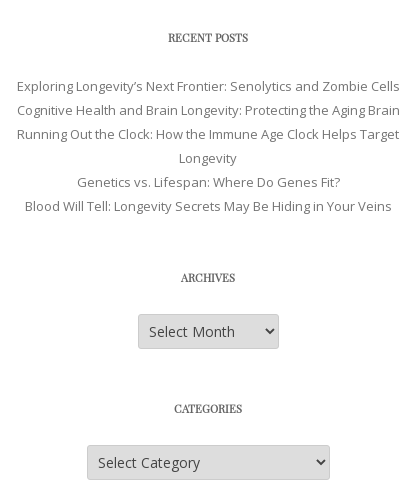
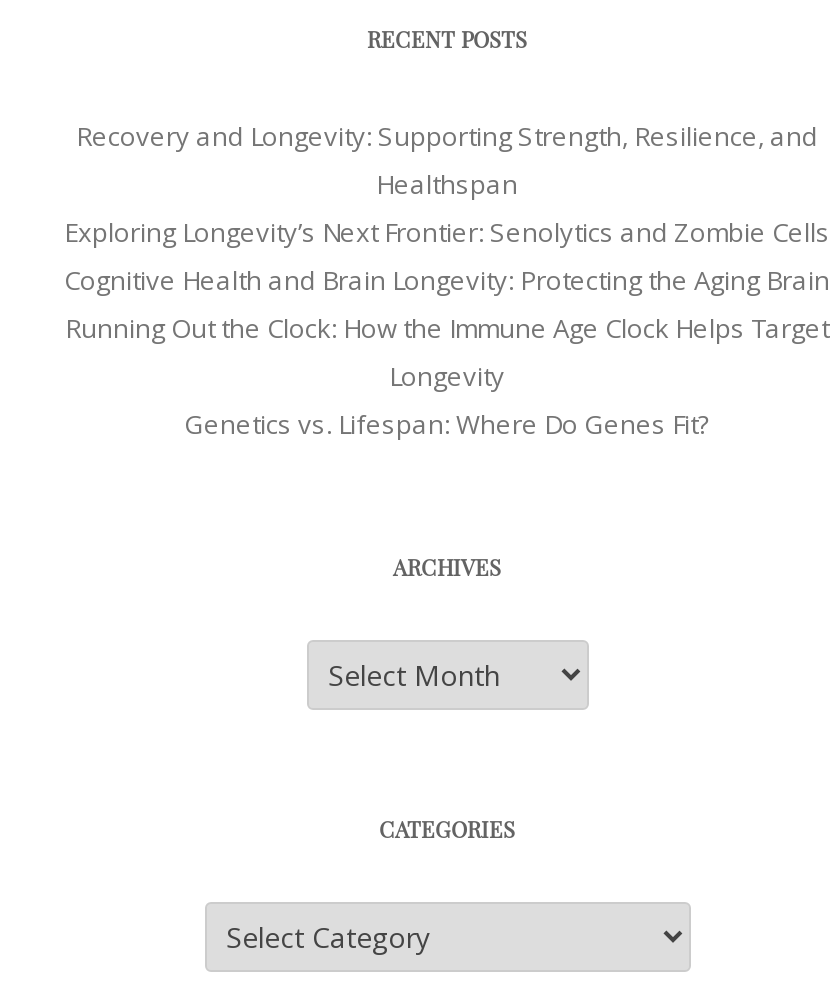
+ Recovery and Longevity: Supporting Strength, Resilience, and
+ Healthspan

moved down: Exploring Longevity’s Next Frontier: Senolytics and Zombie Cells | Cognitive Health and Brain Longevity: Protecting the Aging Brain | Running Out the Clock: How the Immune Age Clock Helps Target | Longevity | Genetics vs. Lifespan: Where Do Genes Fit?

- Blood Will Tell: Longevity Secrets May Be Hiding in Your Veins
